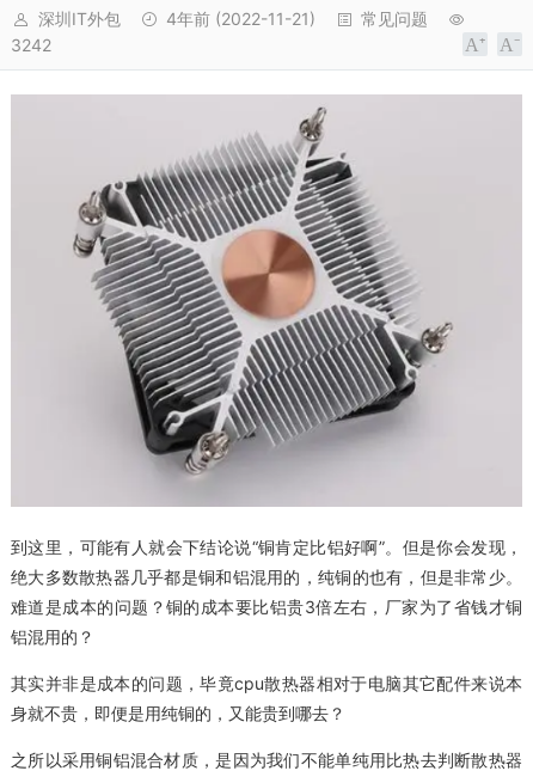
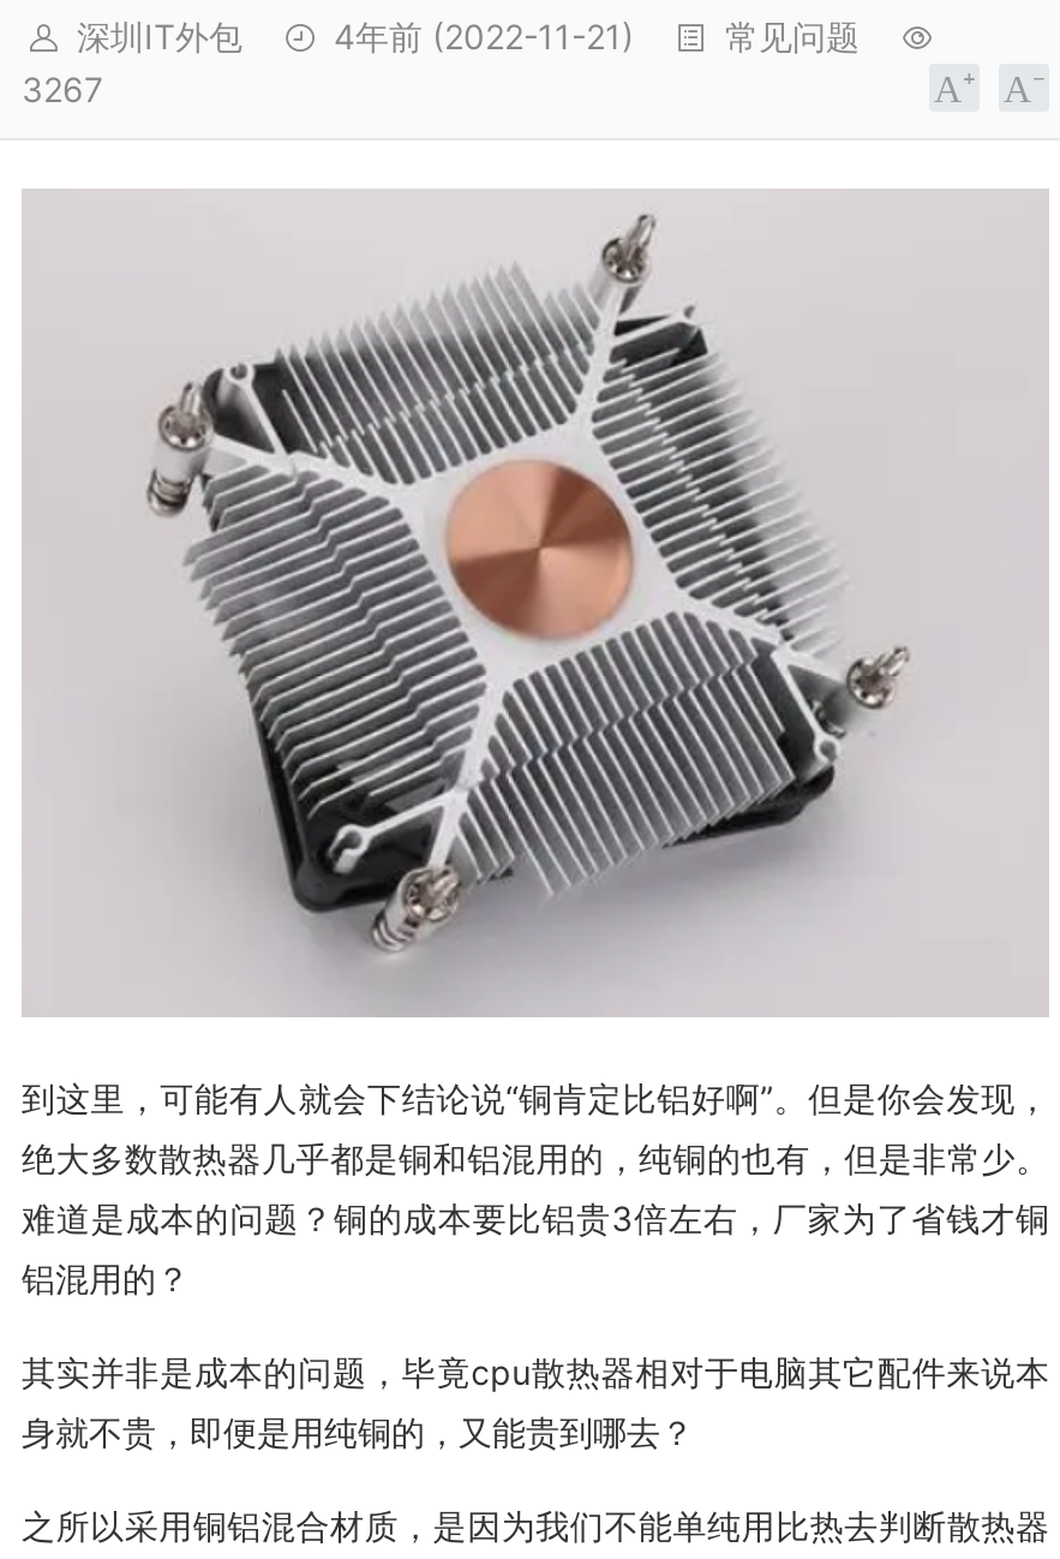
- 3242
+ 3267
